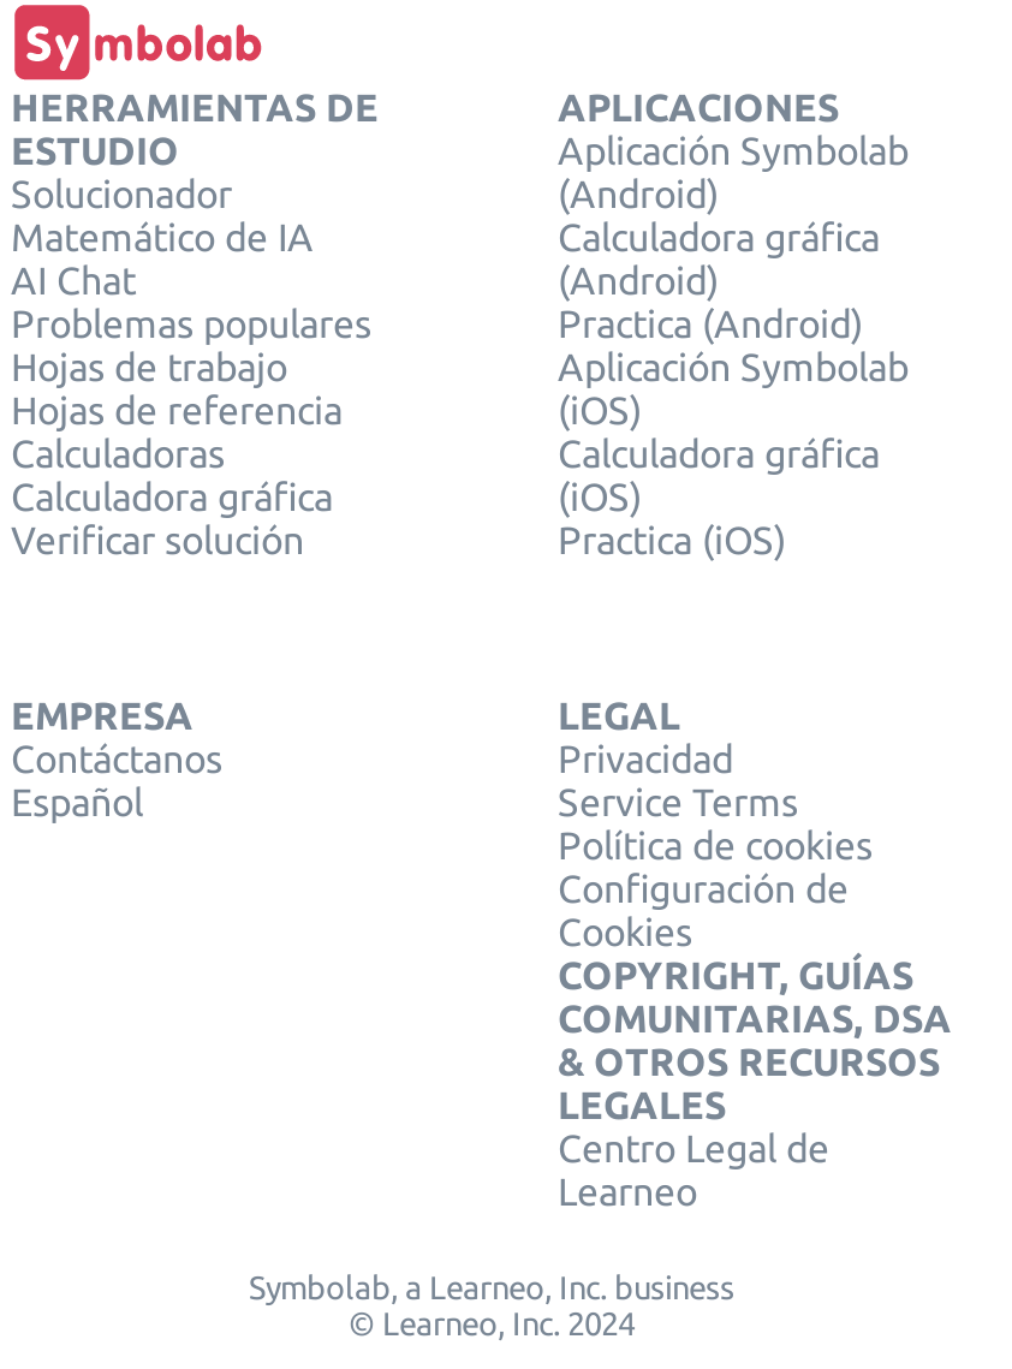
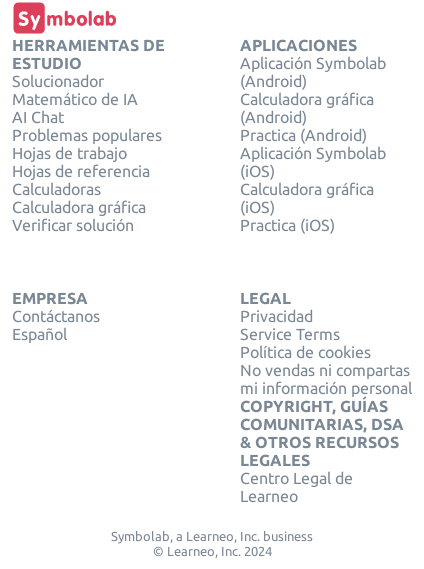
- Configuración de
- Cookies
+ No vendas ni compartas
+ mi información personal
